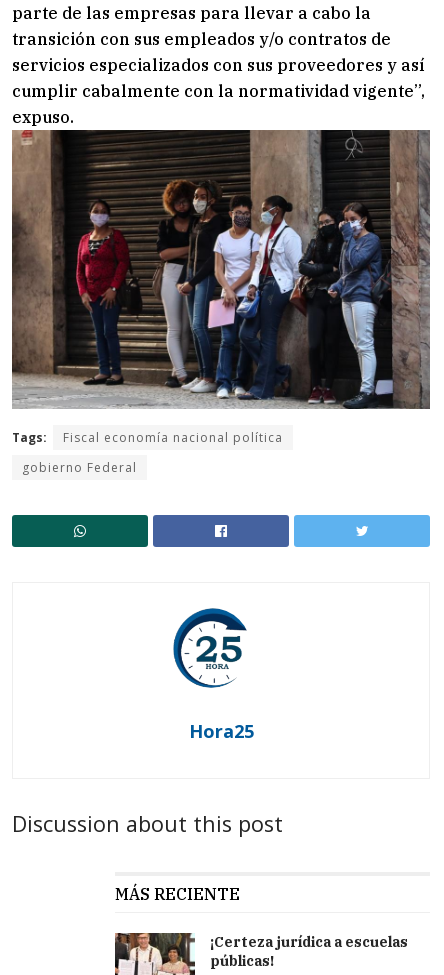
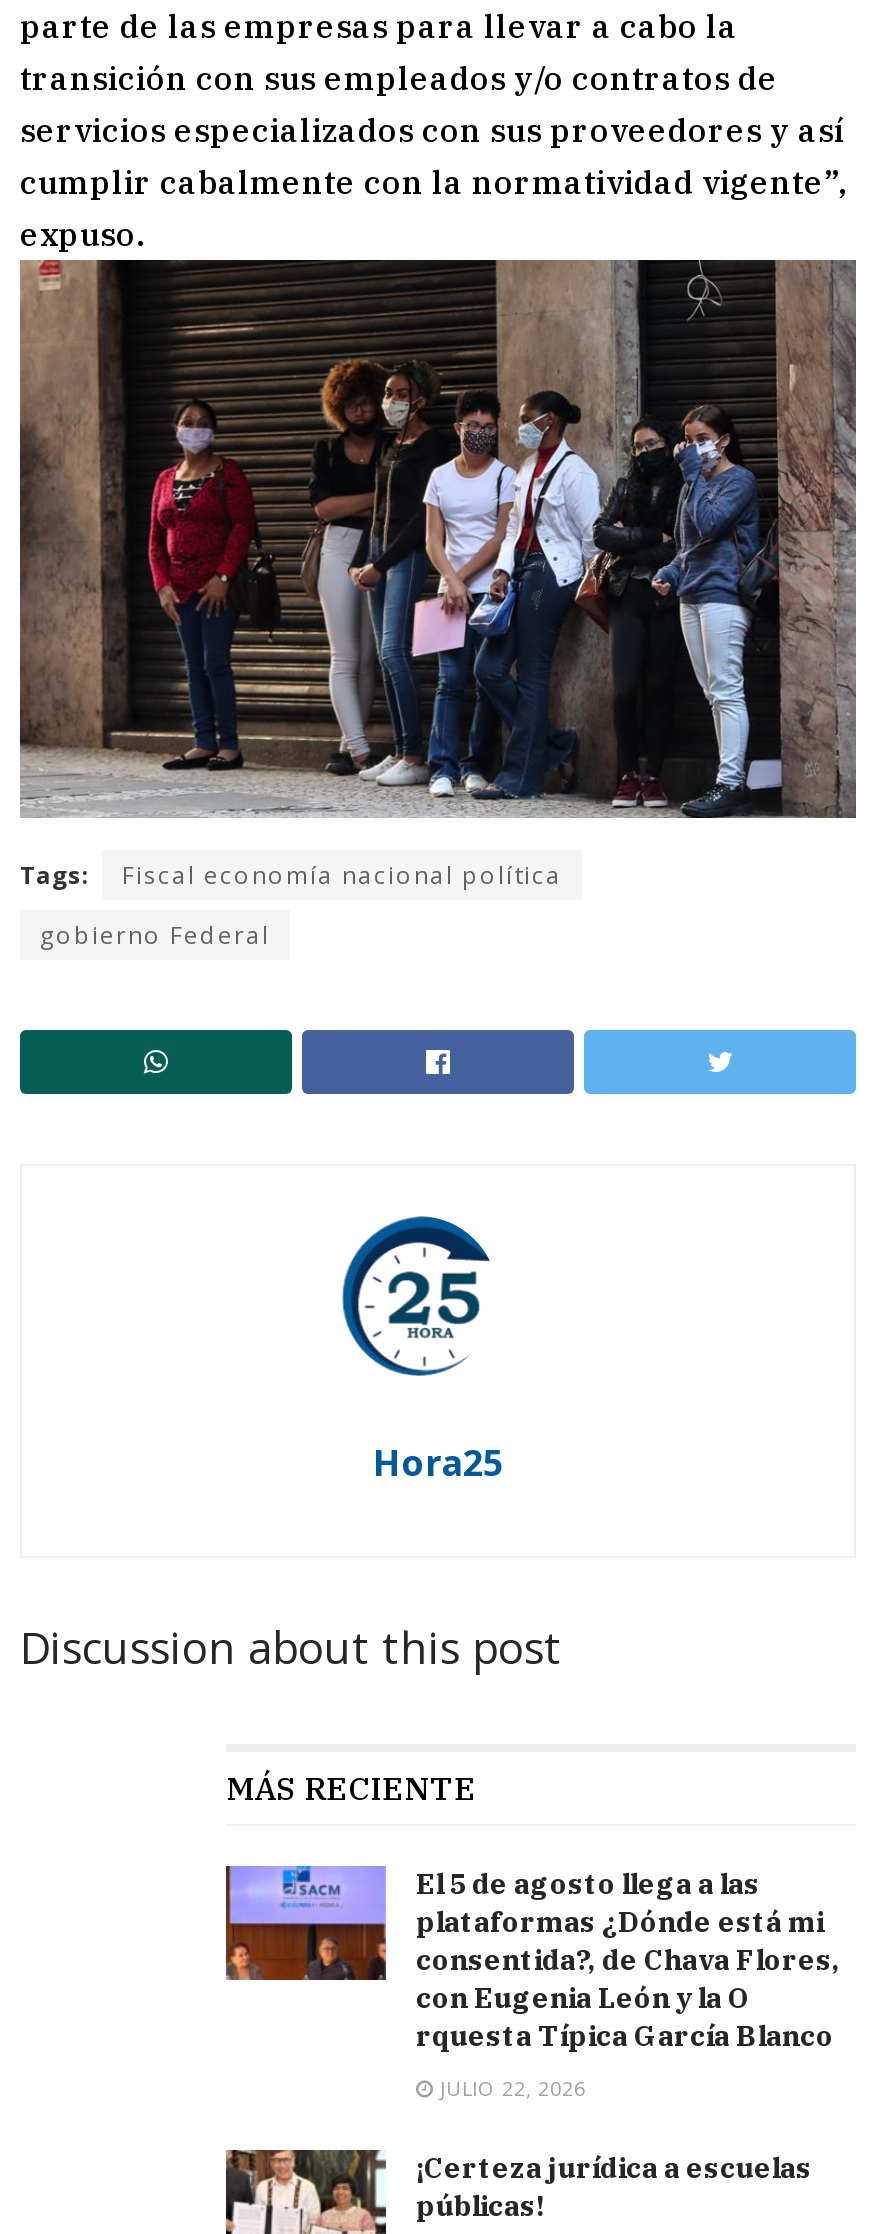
+ [image]
+ El 5 de agosto llega a las
+ plataformas ¿Dónde está mi
+ consentida?, de Chava Flores,
+ con Eugenia León y la O
+ rquesta Típica García Blanco
+ JULIO 22, 2026
